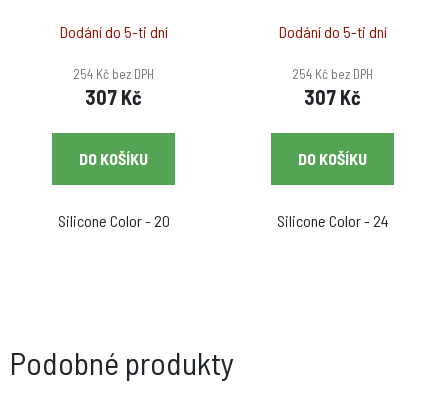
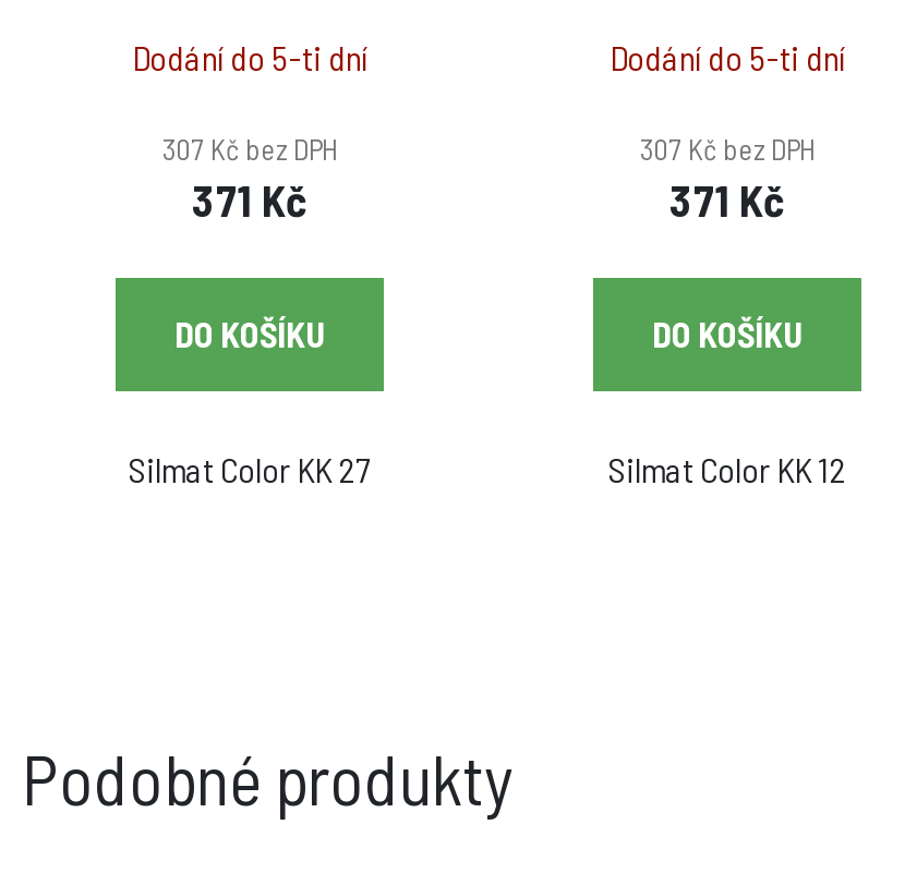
- 254 Kč bez DPH
+ 307 Kč bez DPH

- 254 Kč bez DPH
+ 307 Kč bez DPH

- 307 Kč
+ 371 Kč

- 307 Kč
+ 371 Kč

- Silicone Color - 20
+ Silmat Color KK 27

- Silicone Color - 24
+ Silmat Color KK 12
